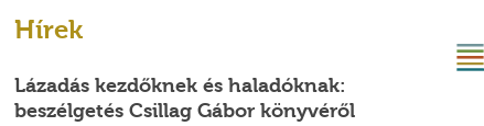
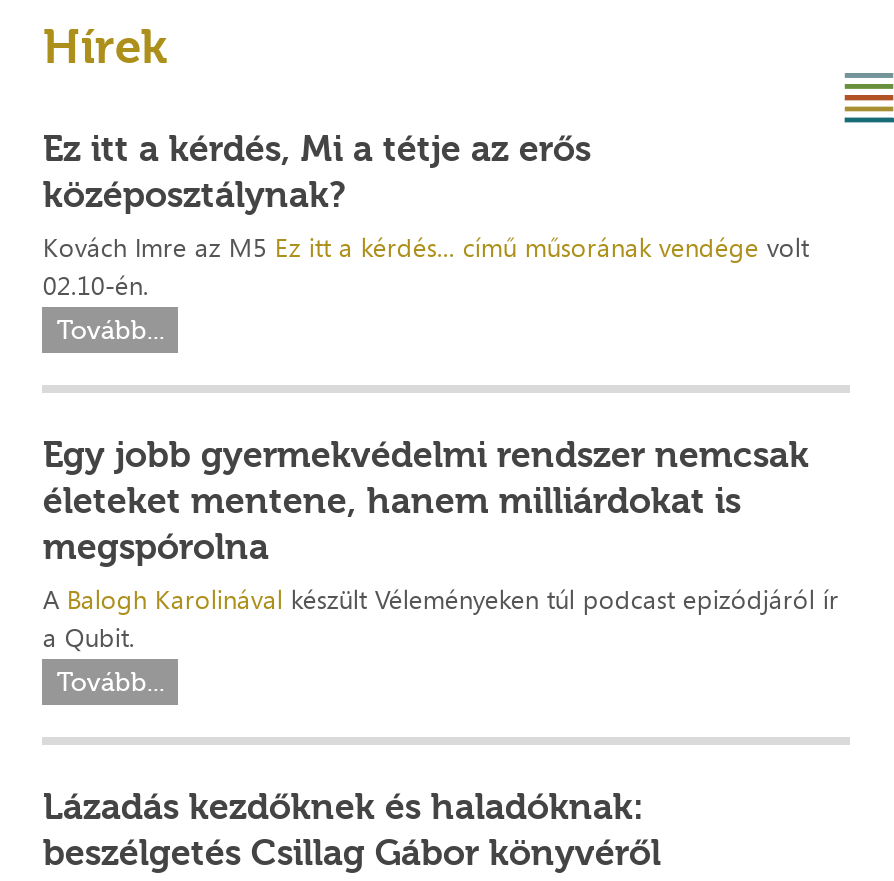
+ Ez itt a kérdés, Mi a tétje az erős
+ középosztálynak?
+ Kovách Imre az M5 Ez itt a kérdés... című műsorának vendége volt
+ 02.10-én.
+ Tovább...
+ Egy jobb gyermekvédelmi rendszer nemcsak
+ életeket mentene, hanem milliárdokat is
+ megspórolna
+ A Balogh Karolinával készült Véleményeken túl podcast epizódjáról ír
+ a Qubit.
+ Tovább...
